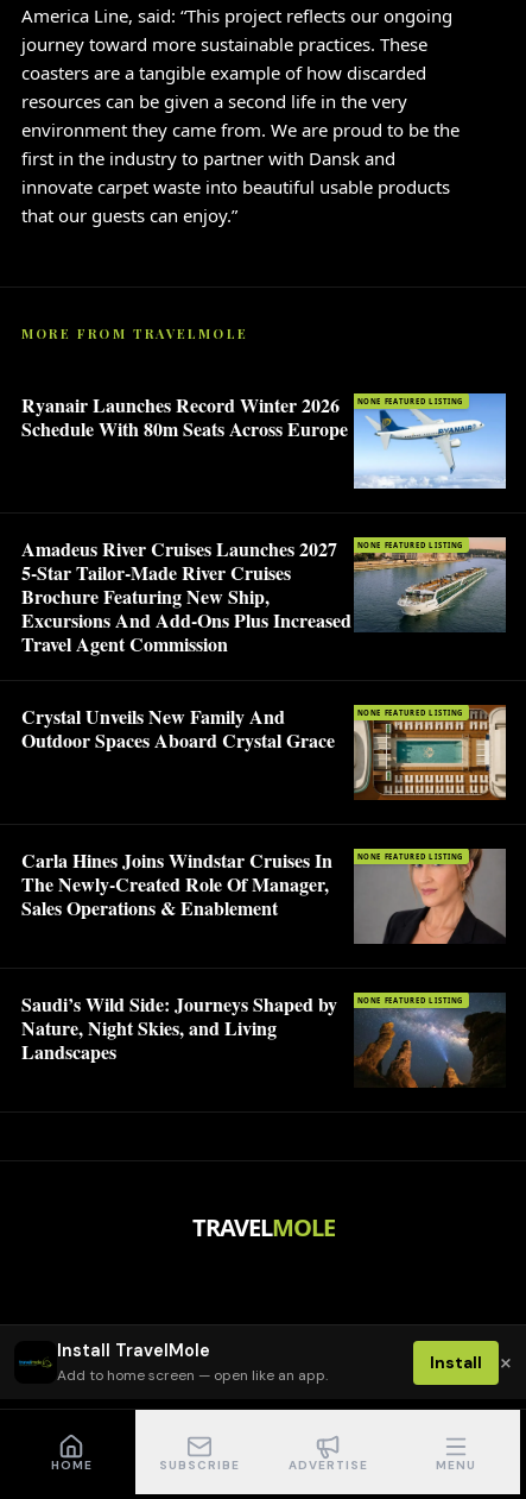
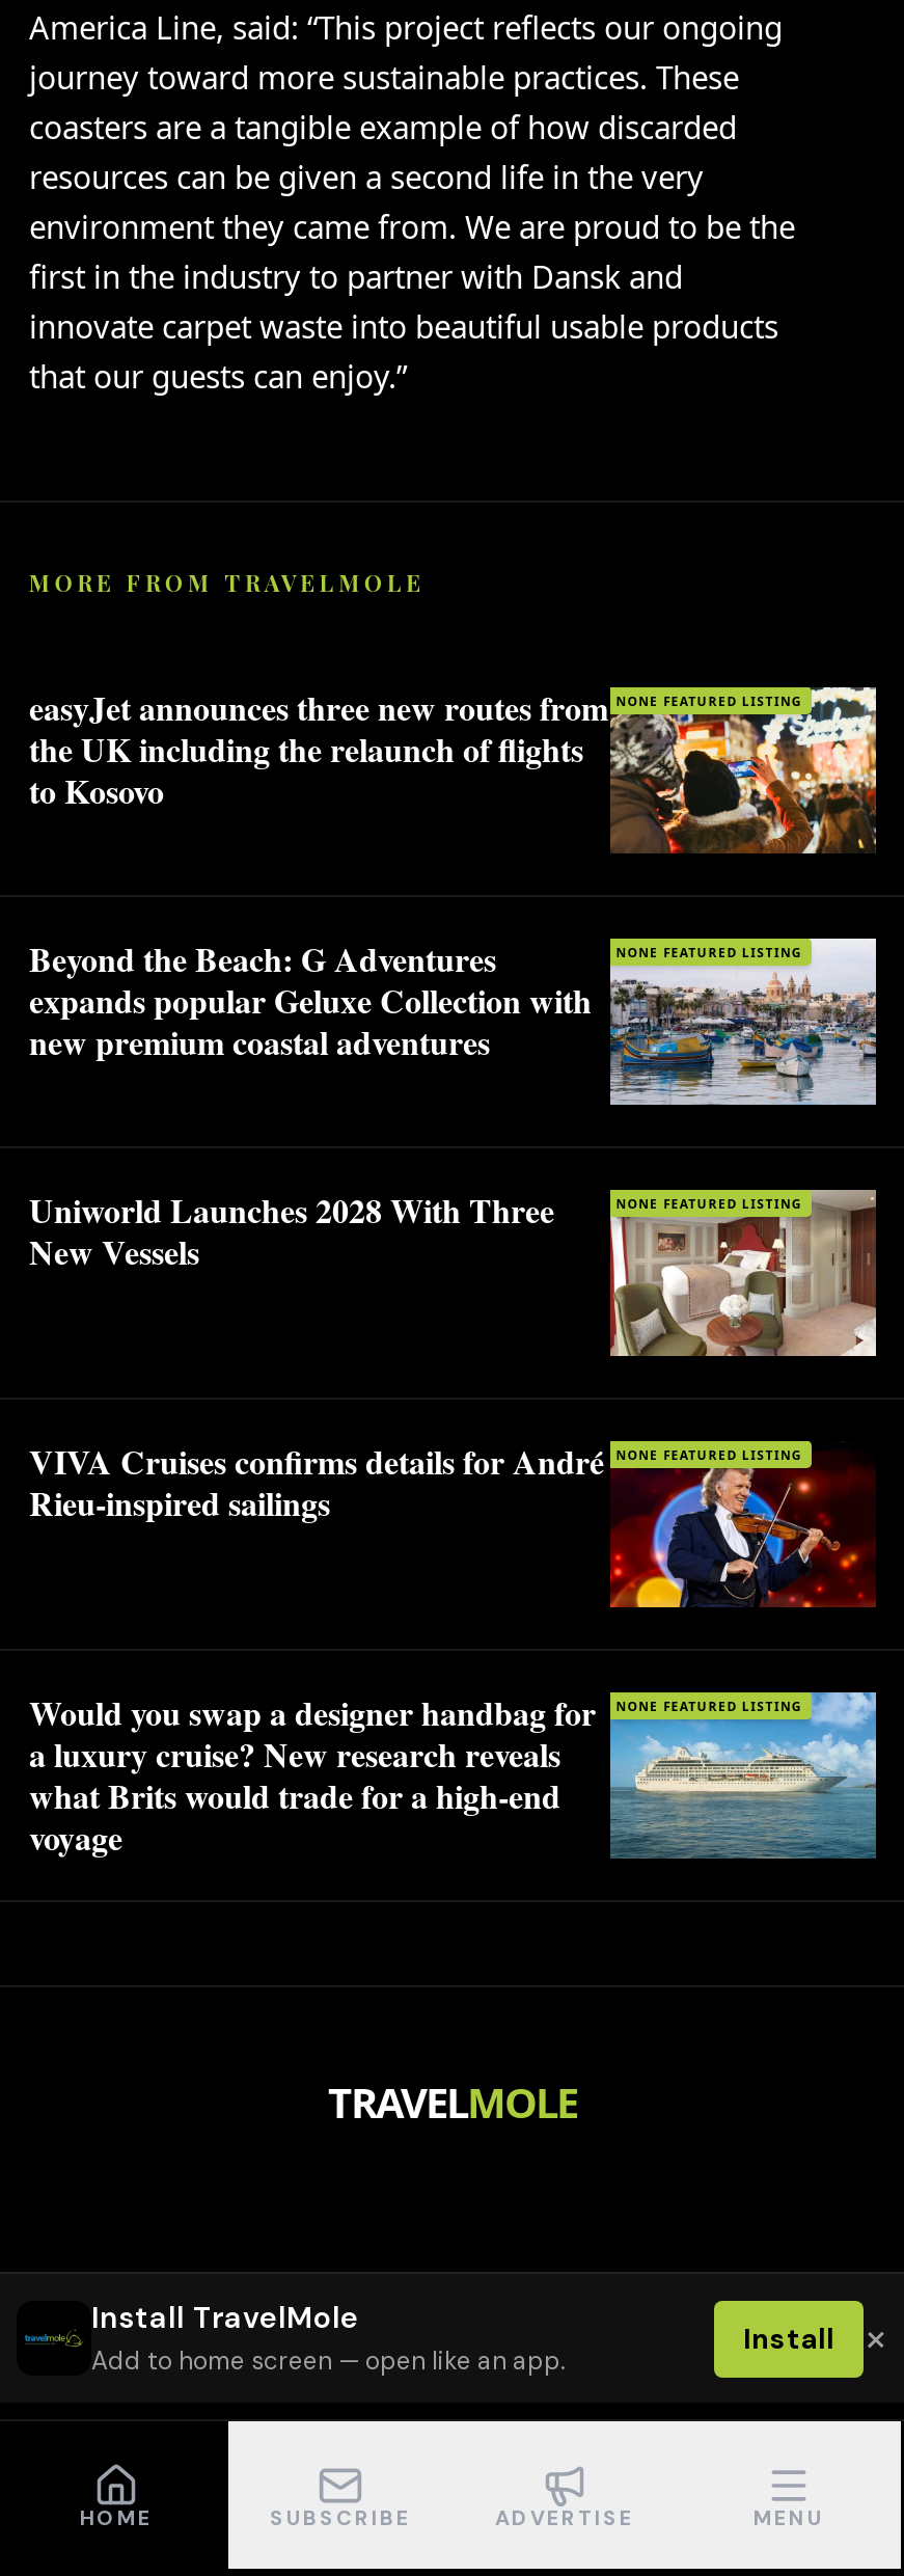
- [image]
- Ryanair Launches Record Winter 2026
- Schedule With 80m Seats Across Europe
+ [image]
+ easyJet announces three new routes from
+ the UK including the relaunch of flights
+ to Kosovo

- [image]
- Amadeus River Cruises Launches 2027
- 5-Star Tailor-Made River Cruises
- Brochure Featuring New Ship,
- Excursions And Add-Ons Plus Increased
- Travel Agent Commission
+ [image]
+ Beyond the Beach: G Adventures
+ expands popular Geluxe Collection with
+ new premium coastal adventures

- [image]
- Crystal Unveils New Family And
- Outdoor Spaces Aboard Crystal Grace
+ [image]
+ Uniworld Launches 2028 With Three
+ New Vessels

- [image]
- Carla Hines Joins Windstar Cruises In
- The Newly-Created Role Of Manager,
- Sales Operations & Enablement
+ [image]
+ VIVA Cruises confirms details for André
+ Rieu-inspired sailings

- [image]
- Saudi’s Wild Side: Journeys Shaped by
- Nature, Night Skies, and Living
- Landscapes
+ [image]
+ Would you swap a designer handbag for
+ a luxury cruise? New research reveals
+ what Brits would trade for a high-end
+ voyage
